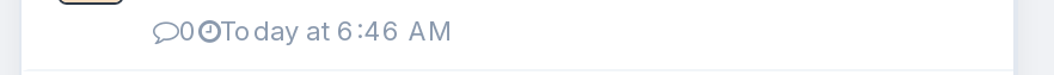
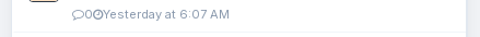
- Today at 6:46 AM
+ Yesterday at 6:07 AM
